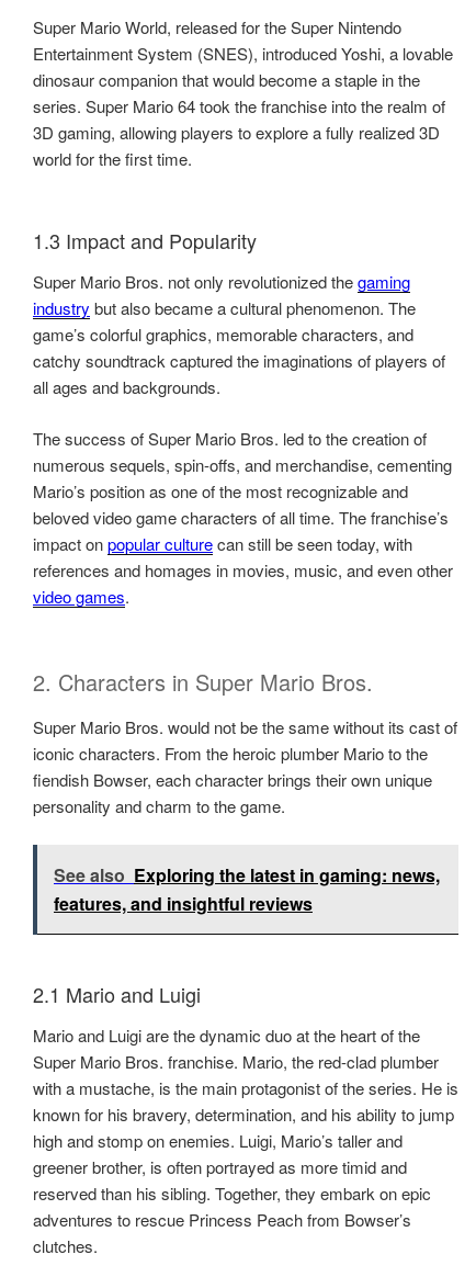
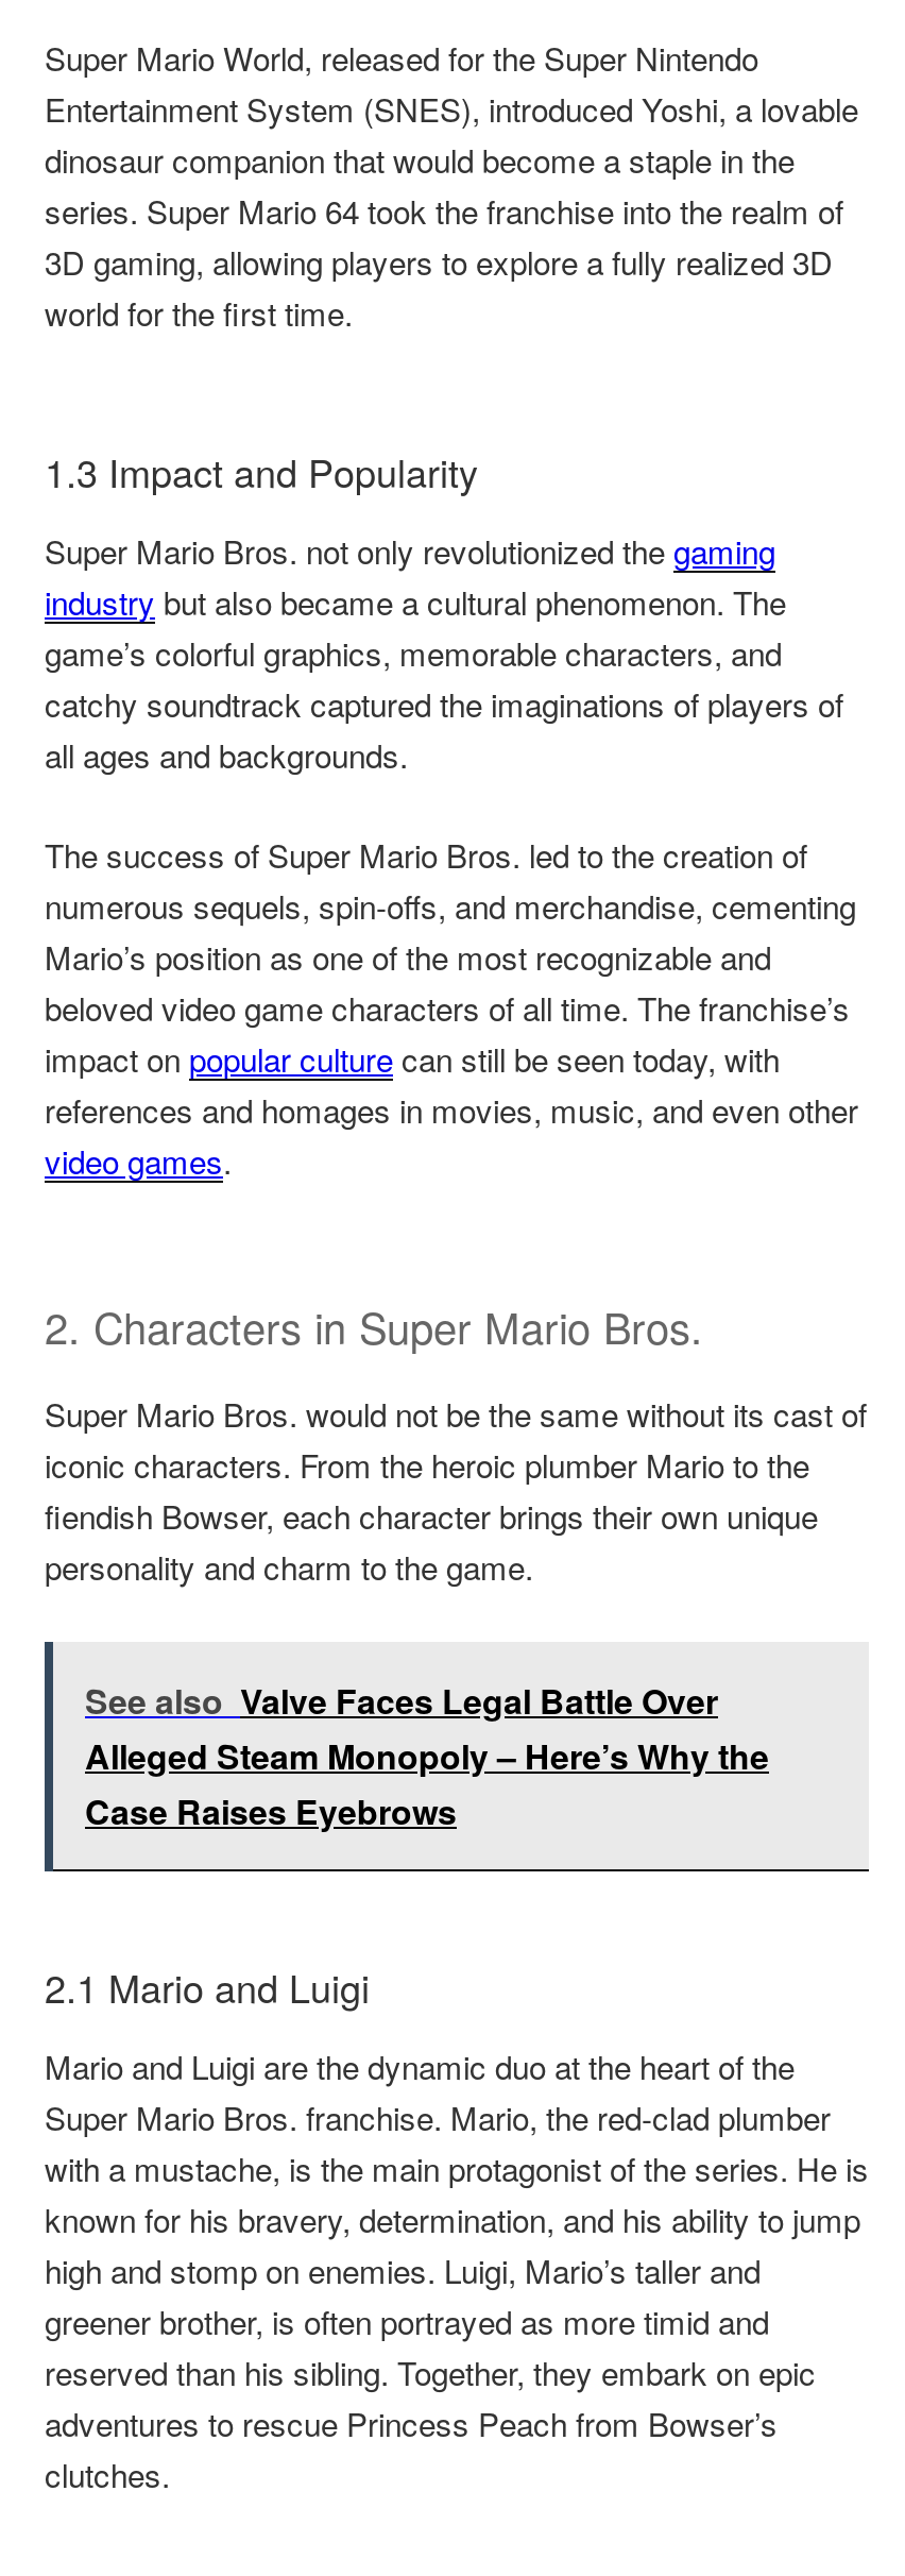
- See also Exploring the latest in gaming: news,
- features, and insightful reviews
+ See also Valve Faces Legal Battle Over
+ Alleged Steam Monopoly – Here’s Why the
+ Case Raises Eyebrows
